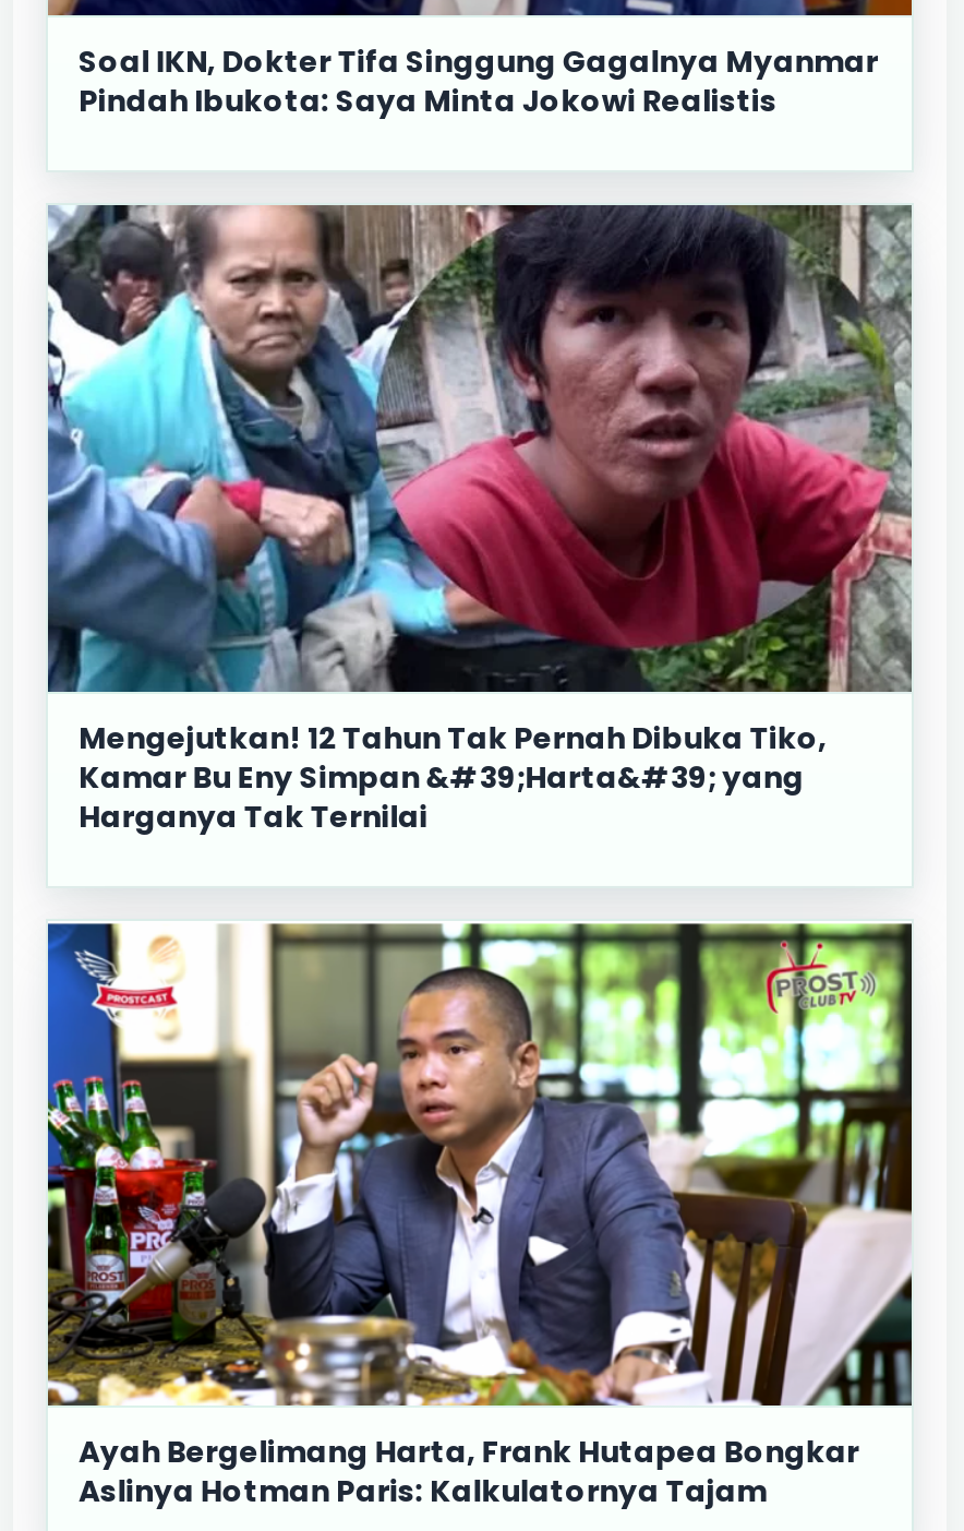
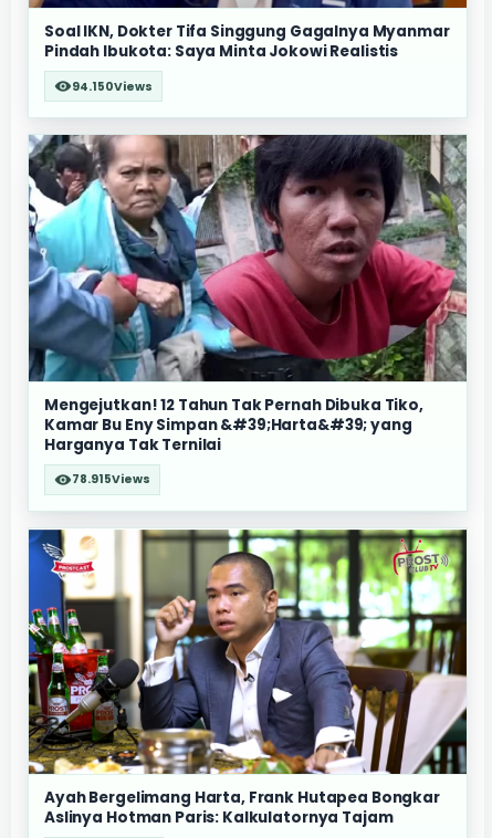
+ 94.150Views

+ 78.915Views
